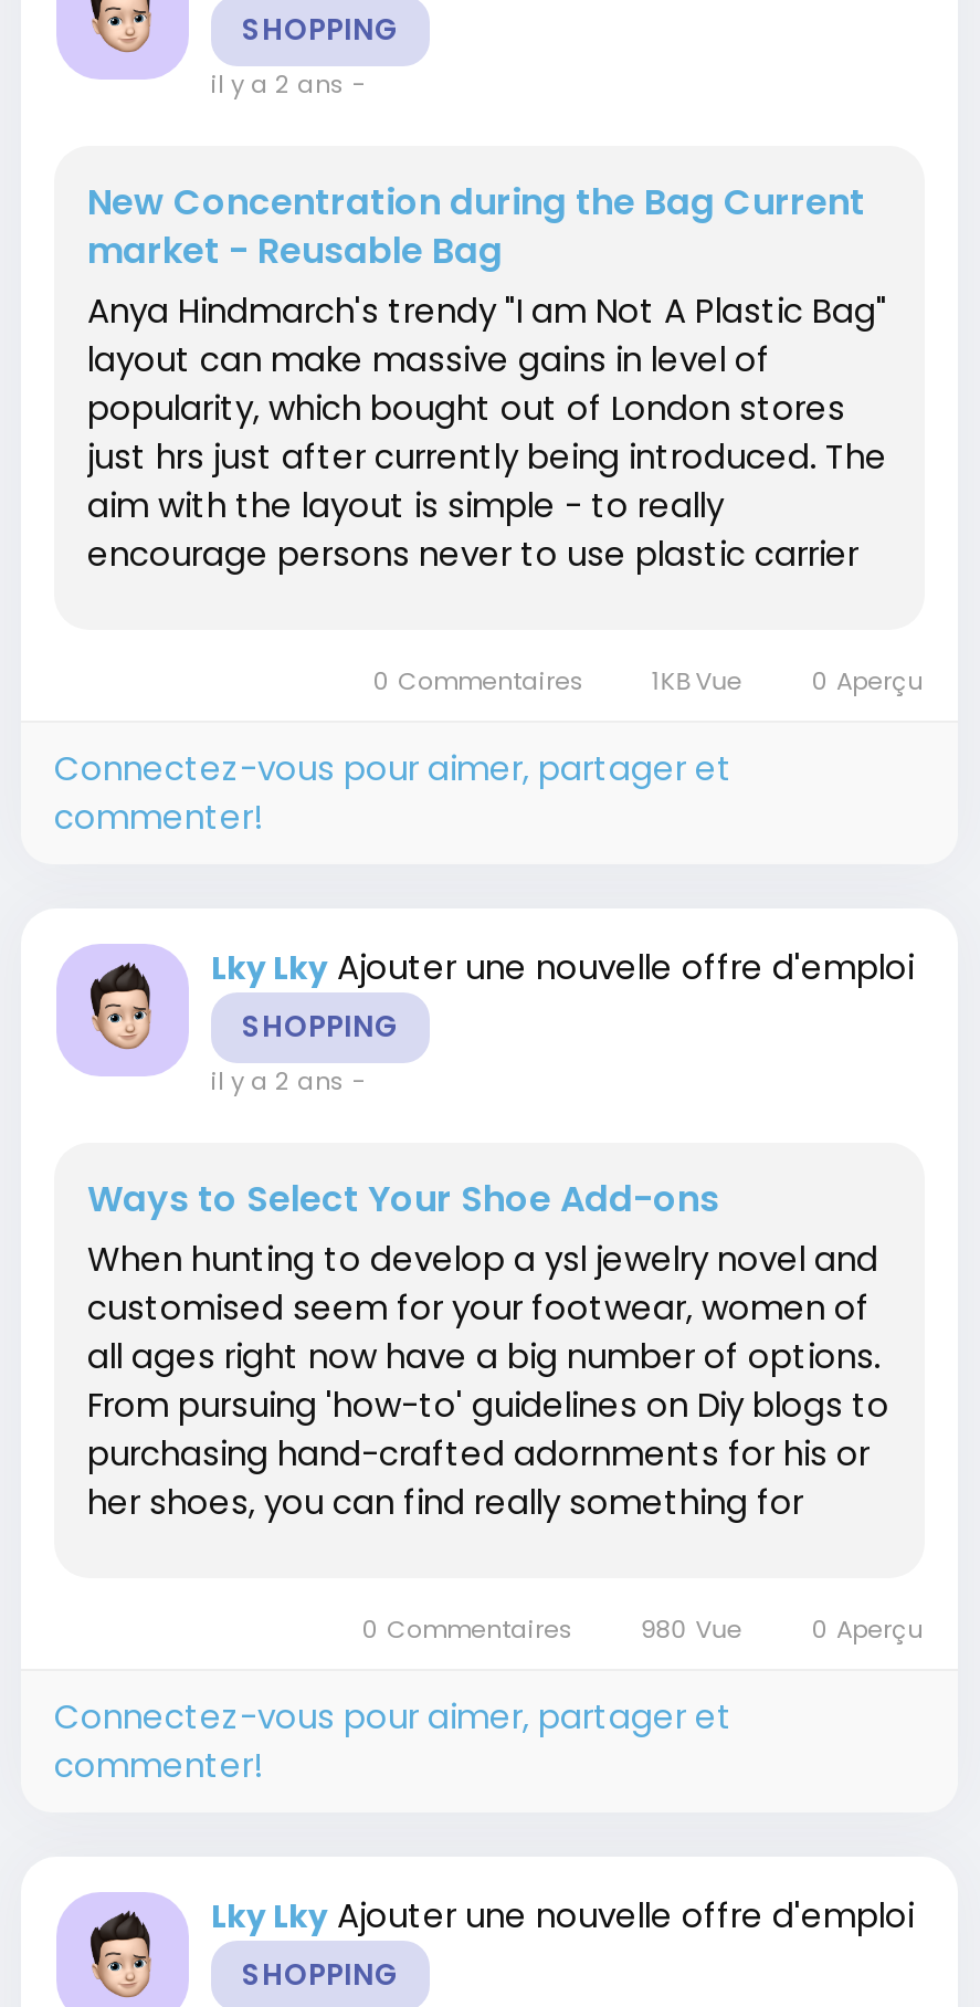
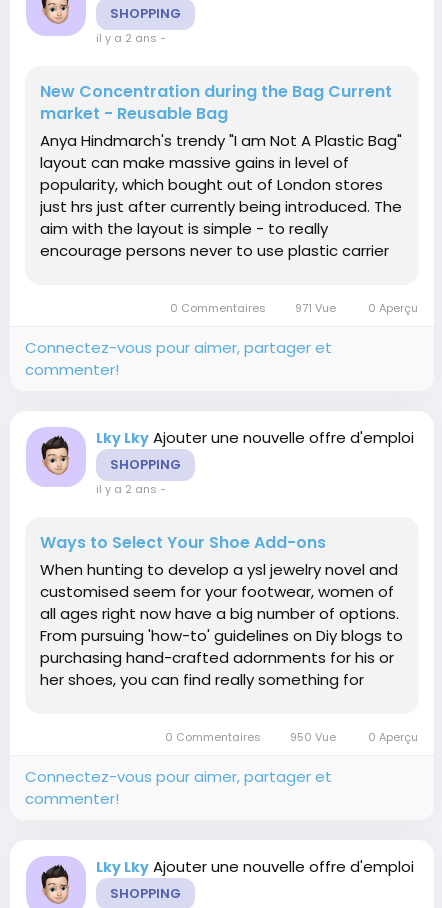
- 1KB Vue
+ 971 Vue

- 980 Vue
+ 950 Vue
